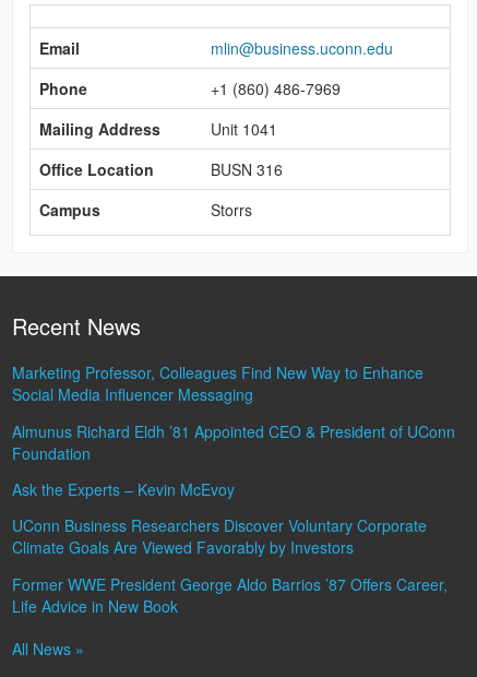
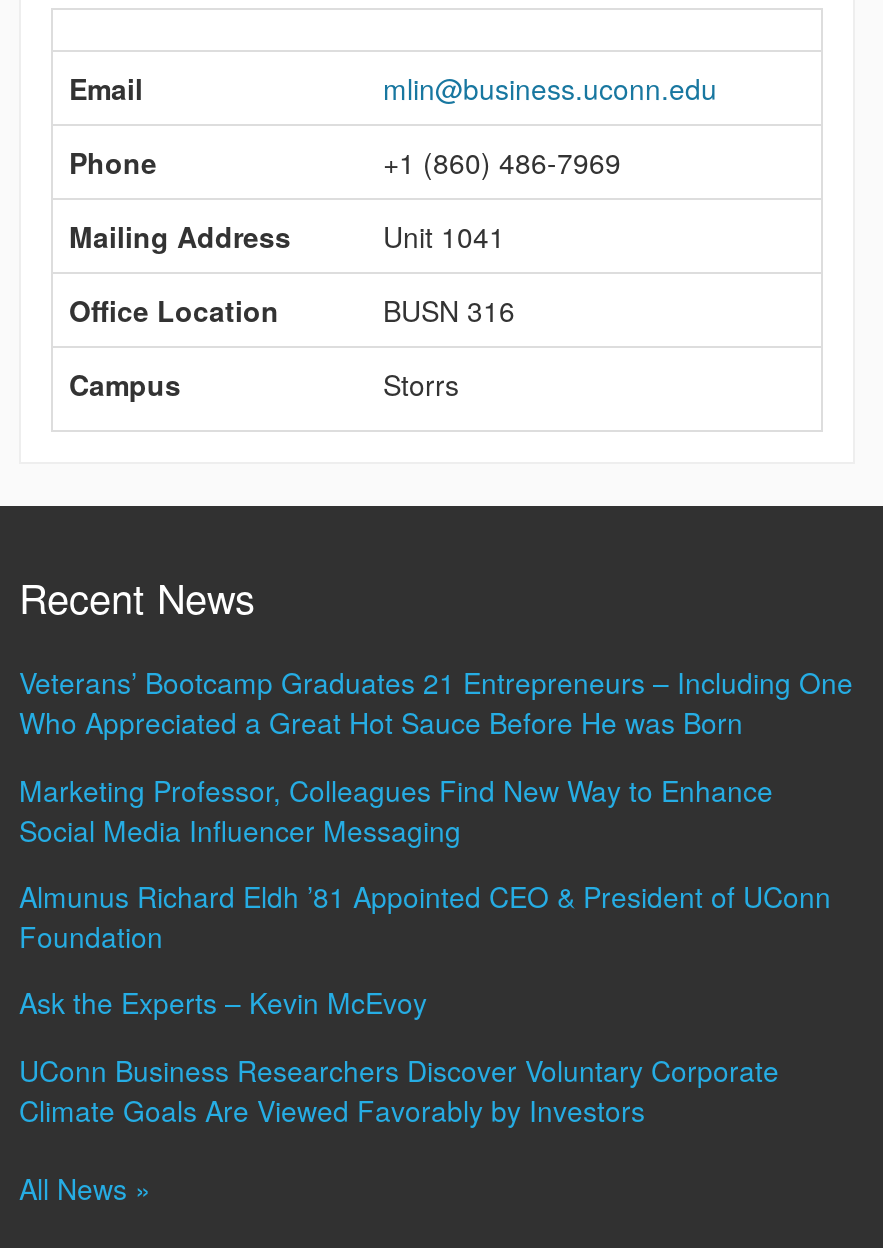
+ Veterans’ Bootcamp Graduates 21 Entrepreneurs – Including One
+ Who Appreciated a Great Hot Sauce Before He was Born

moved down: Marketing Professor, Colleagues Find New Way to Enhance | Social Media Influencer Messaging | Almunus Richard Eldh ’81 Appointed CEO & President of UConn | Foundation | Ask the Experts – Kevin McEvoy | UConn Business Researchers Discover Voluntary Corporate | Climate Goals Are Viewed Favorably by Investors

- Former WWE President George Aldo Barrios ’87 Offers Career,
- Life Advice in New Book
